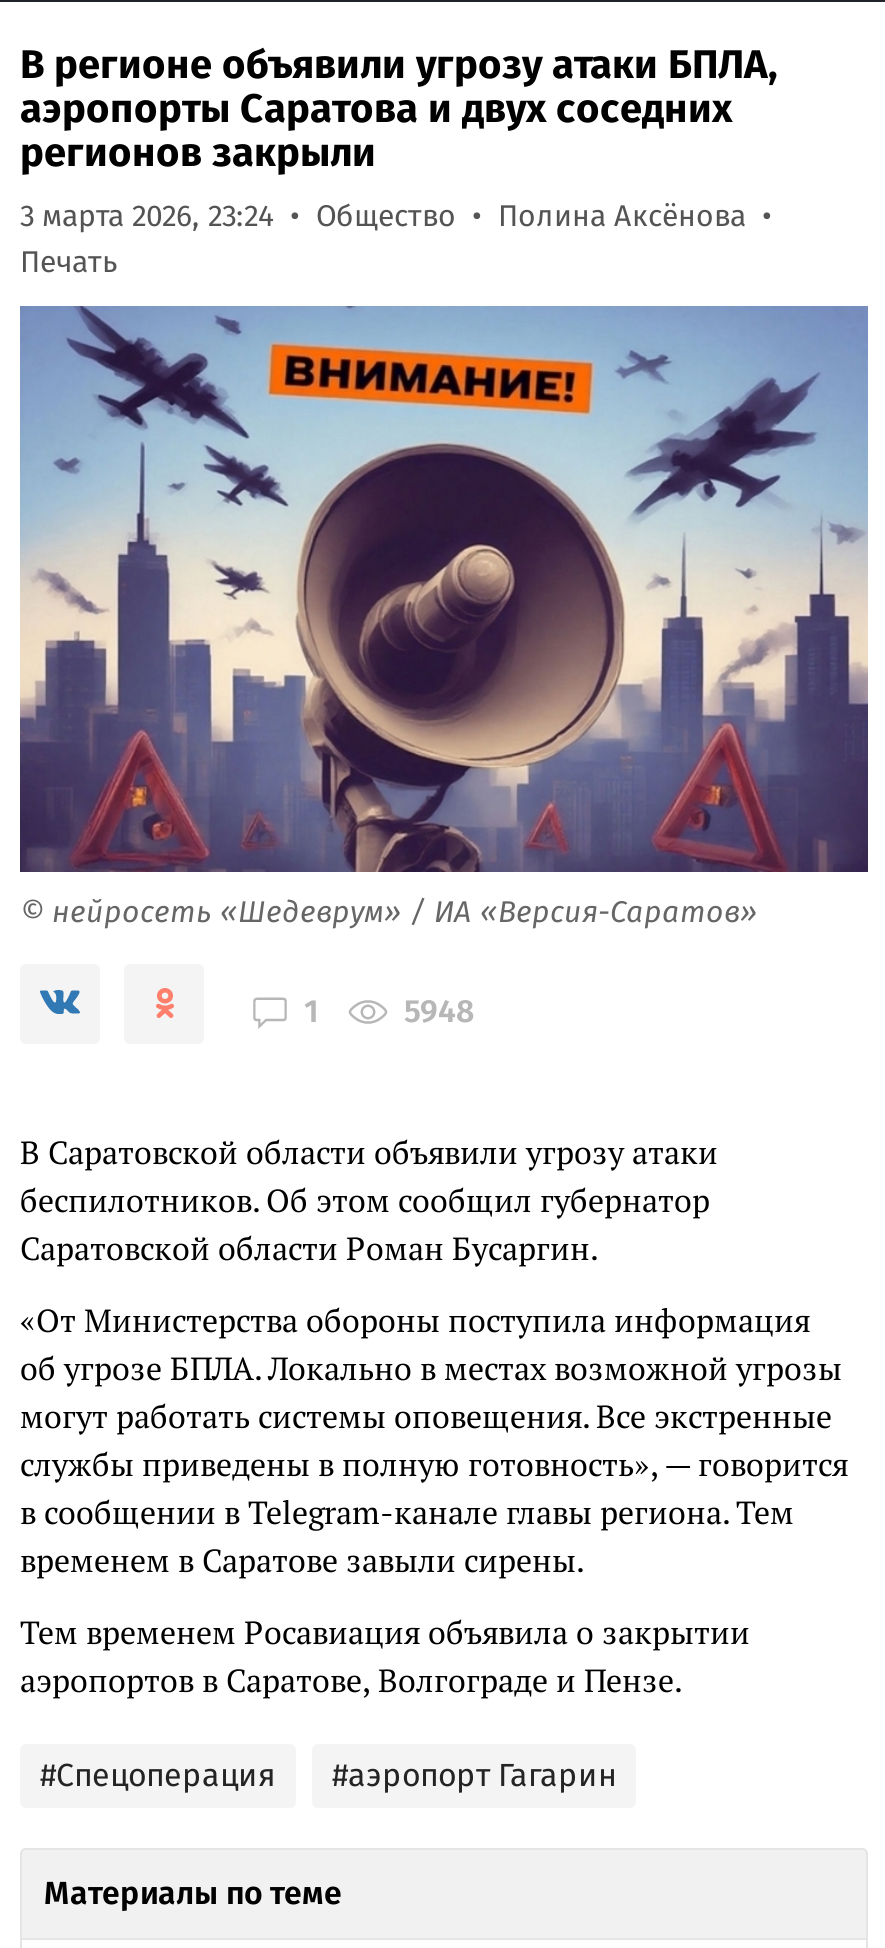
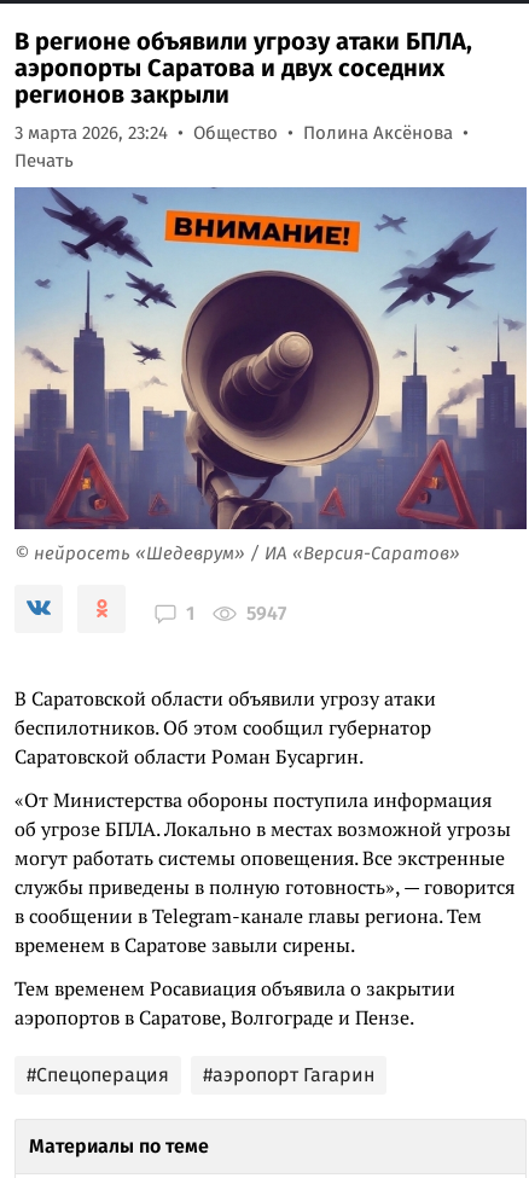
- 5948
+ 5947
